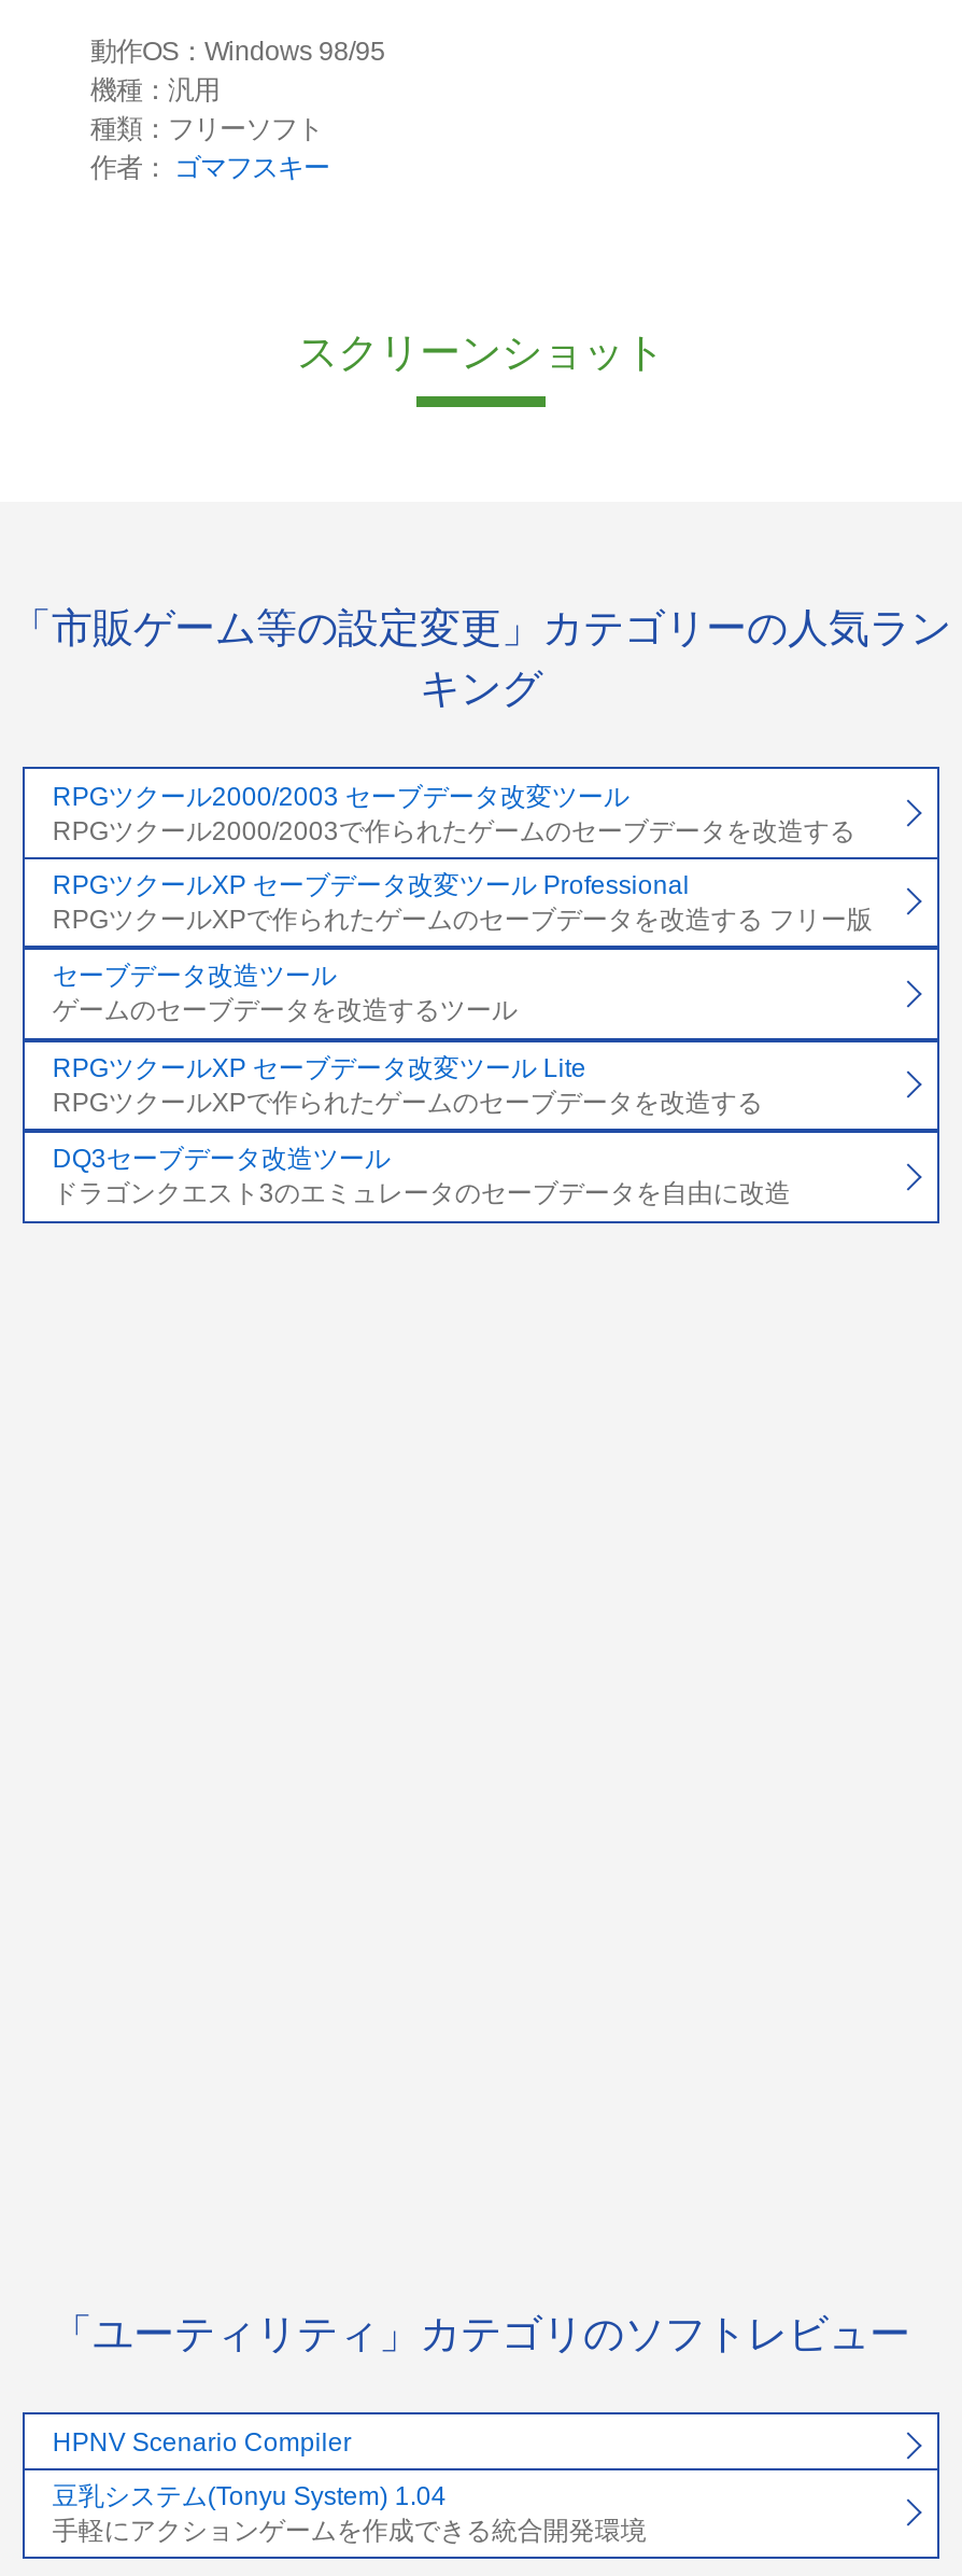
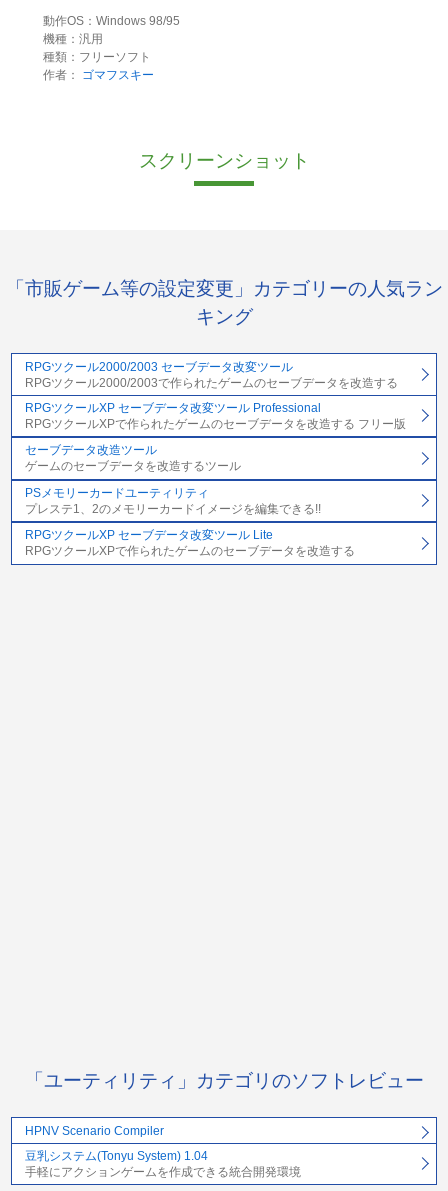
+ PSメモリーカードユーティリティ
+ プレステ1、2のメモリーカードイメージを編集できる!!

moved down: RPGツクールXP セーブデータ改変ツール Lite | RPGツクールXPで作られたゲームのセーブデータを改造する

- DQ3セーブデータ改造ツール
- ドラゴンクエスト3のエミュレータのセーブデータを自由に改造
